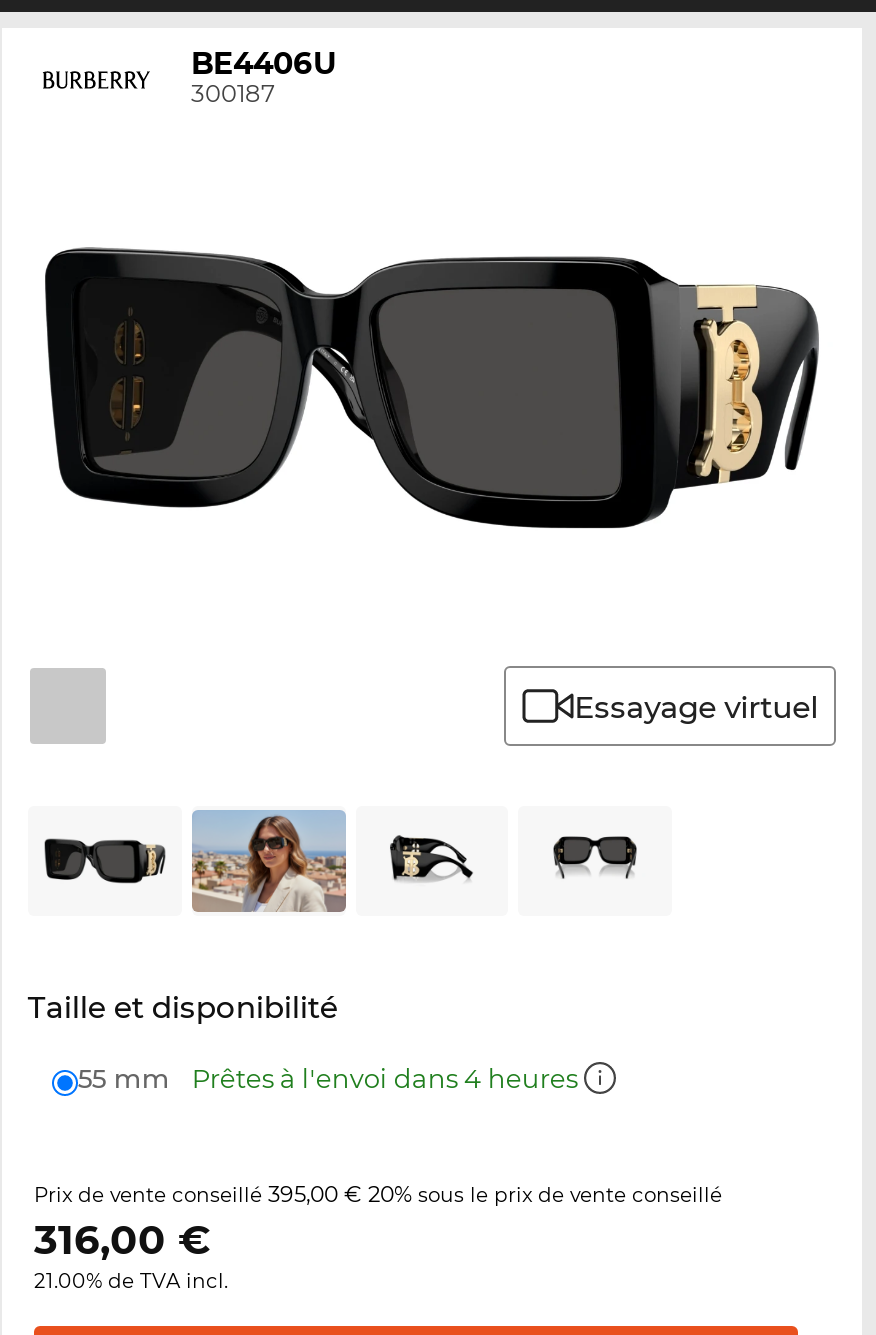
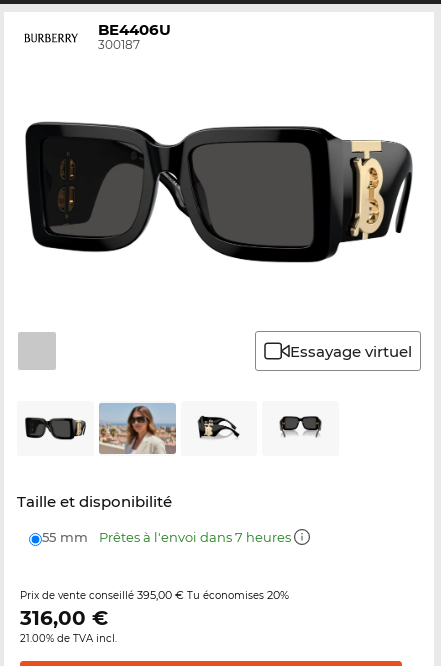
- 55 mm Prêtes à l'envoi dans 4 heures
+ 55 mm Prêtes à l'envoi dans 7 heures

- Prix de vente conseillé 395,00 € 20% sous le prix de vente conseillé
+ Prix de vente conseillé 395,00 €Tu économises 20%
